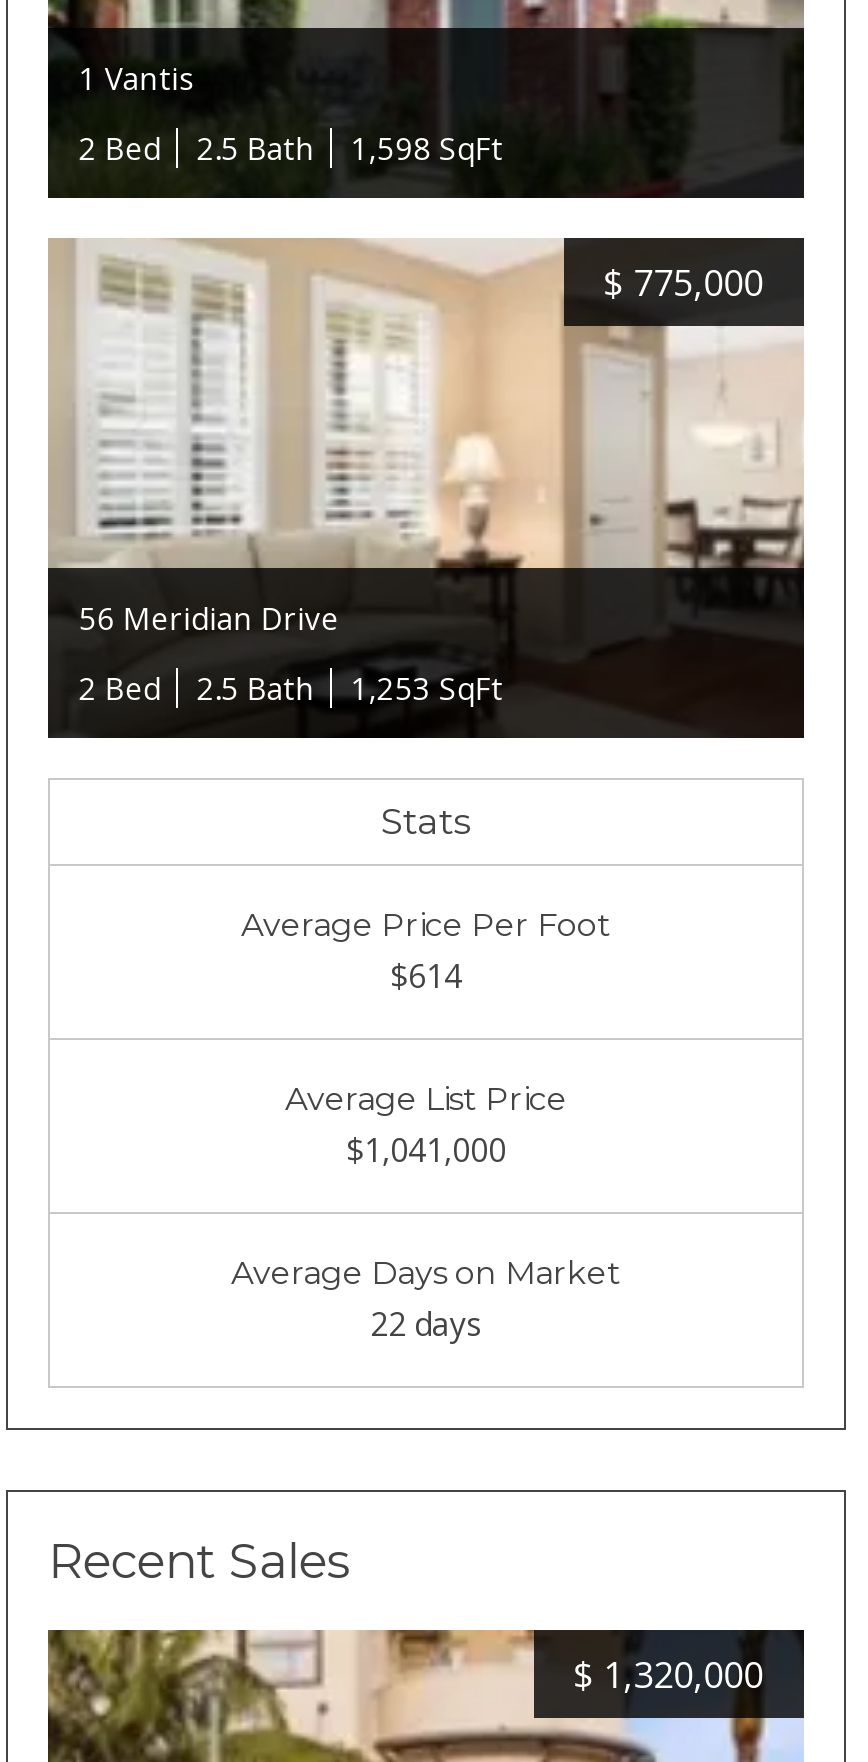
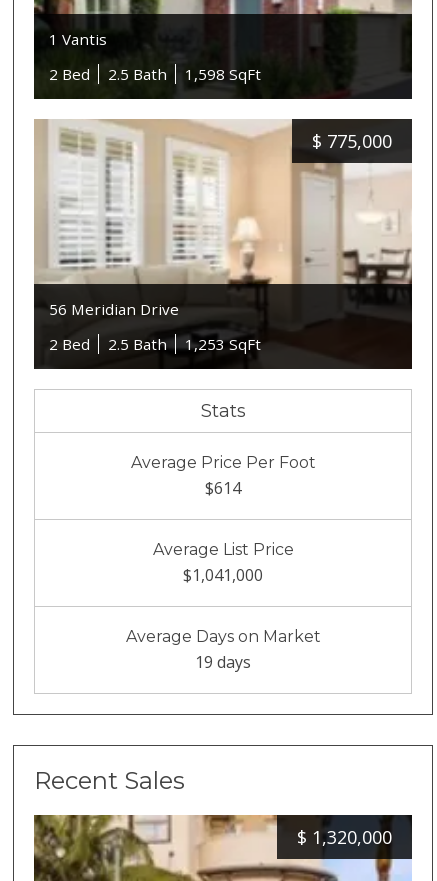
- 22 days
+ 19 days
